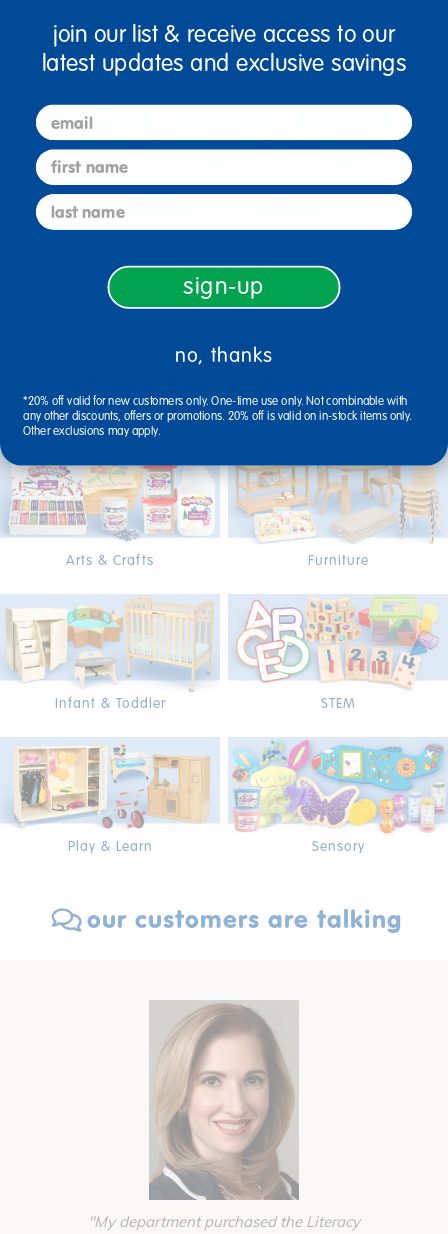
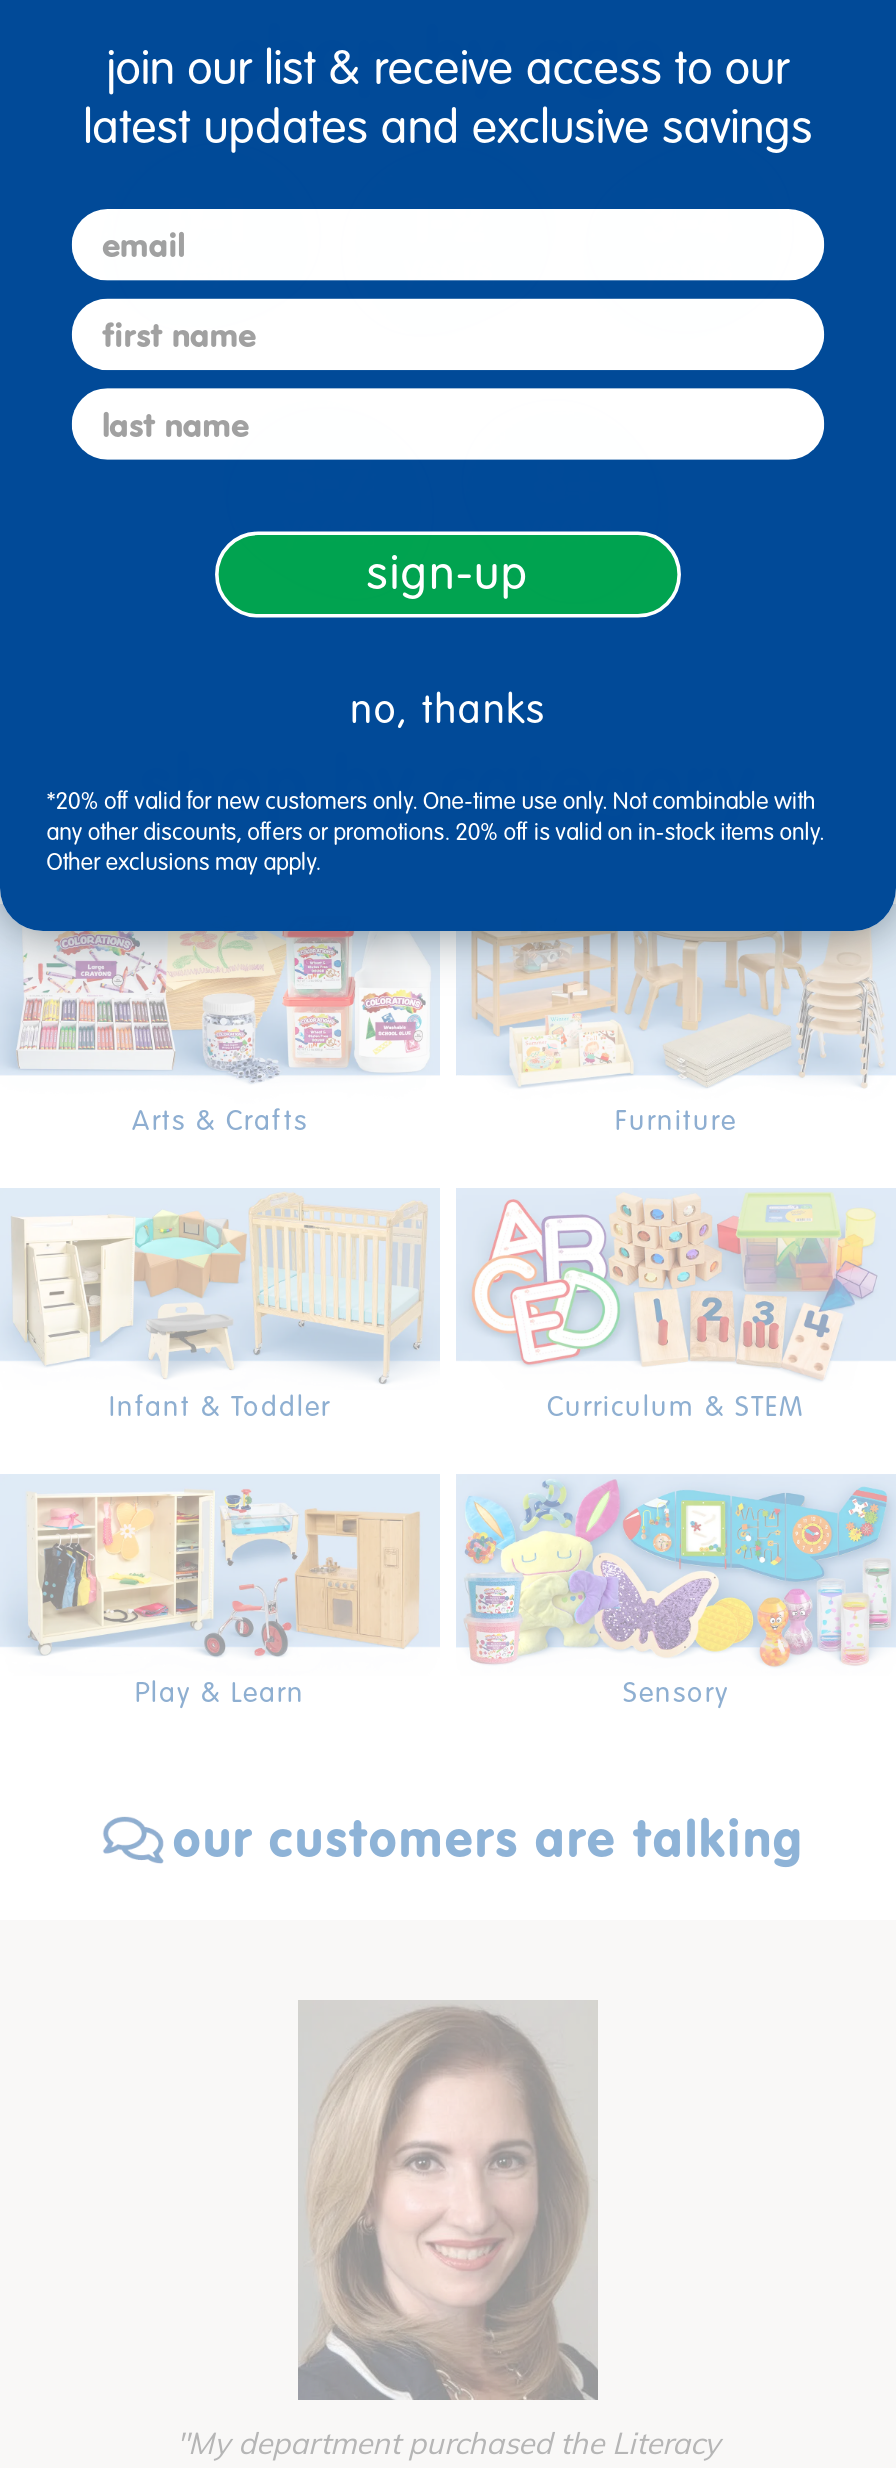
- STEM
+ Curriculum & STEM
